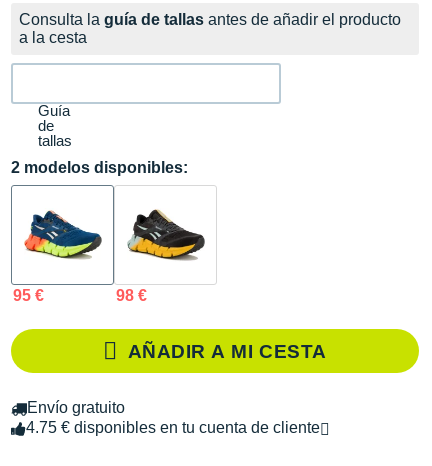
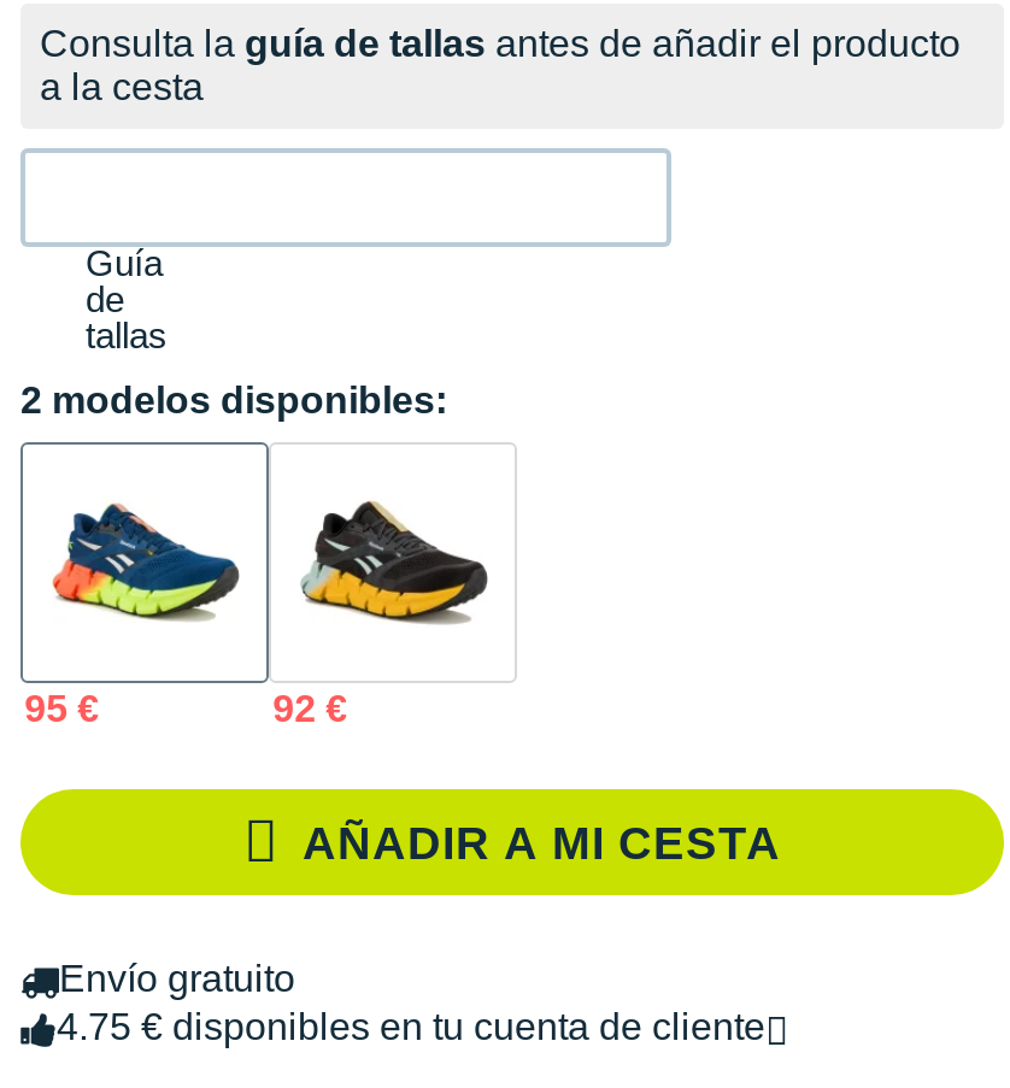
- 98 €
+ 92 €
